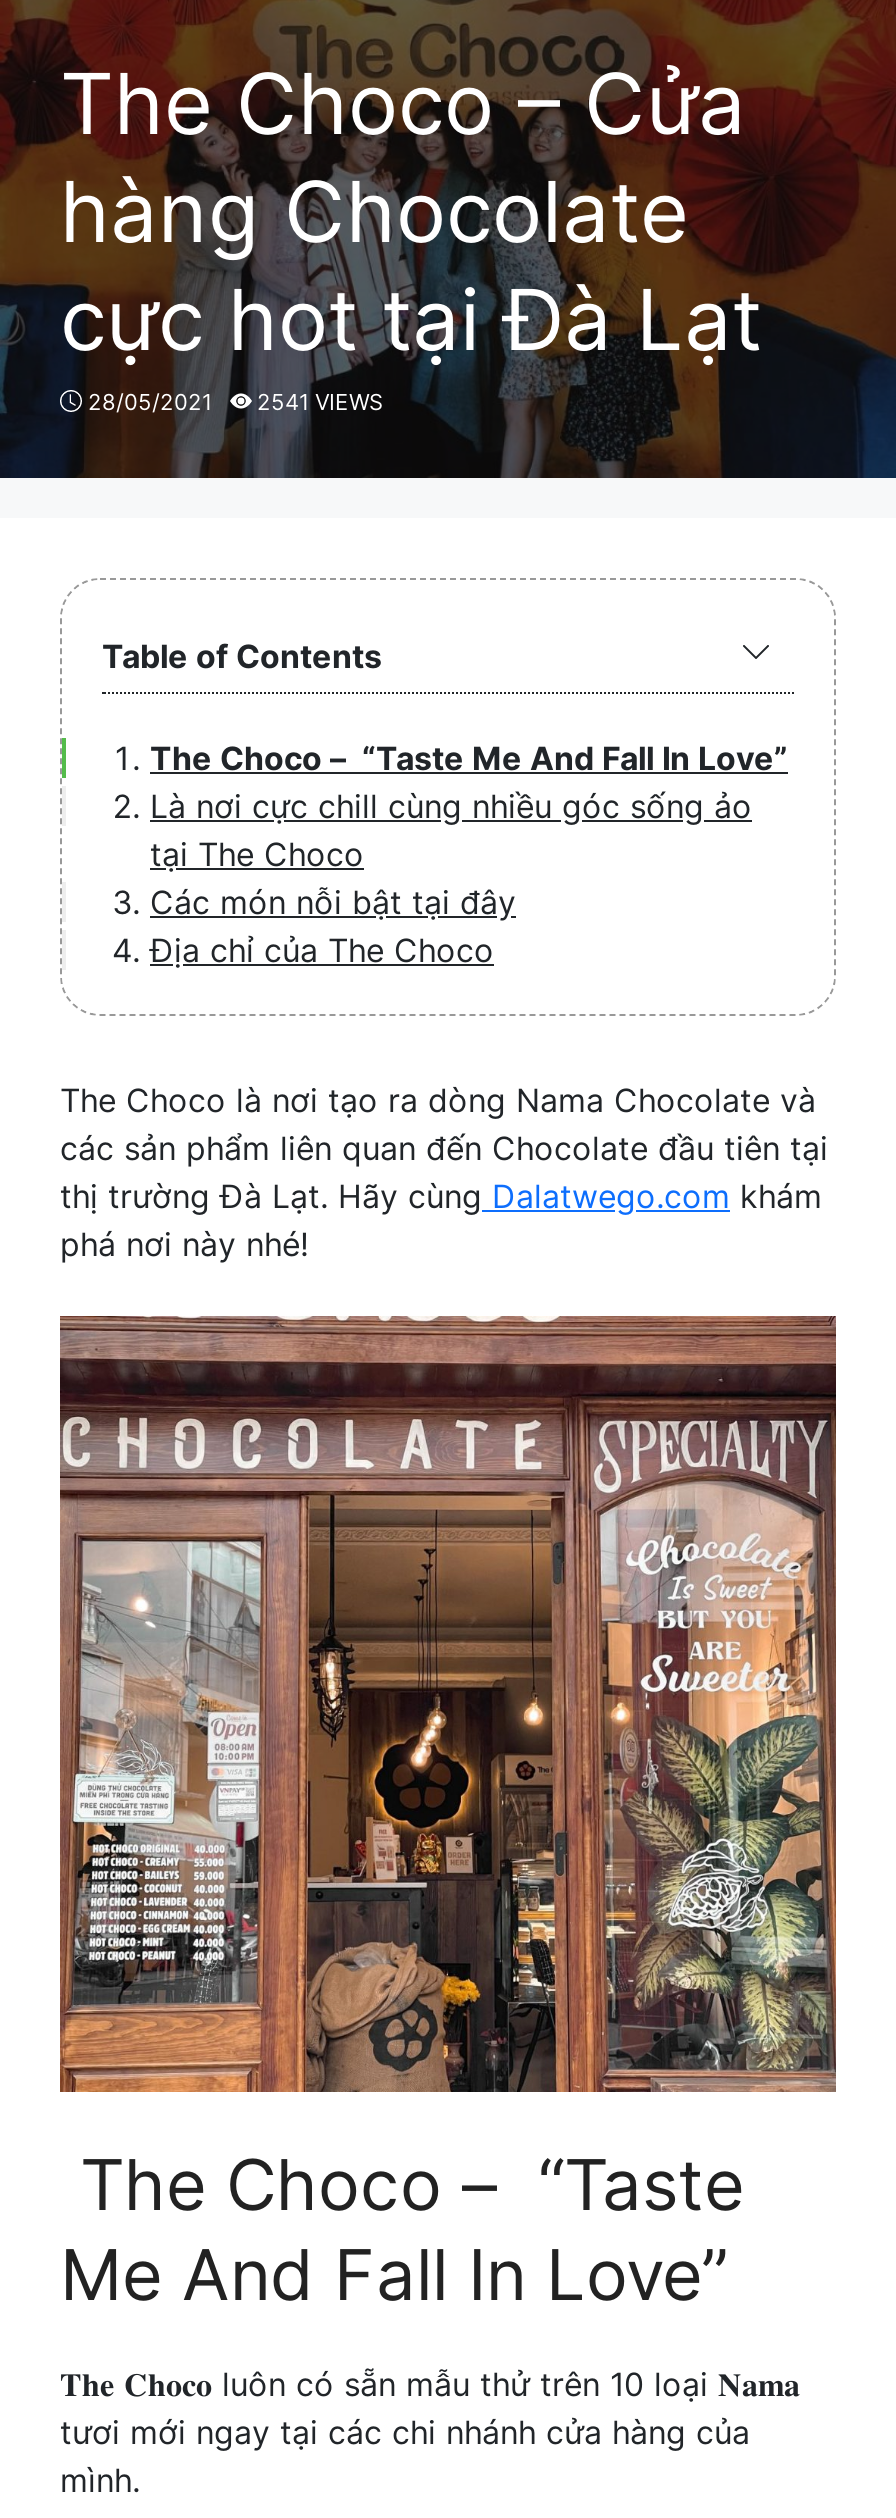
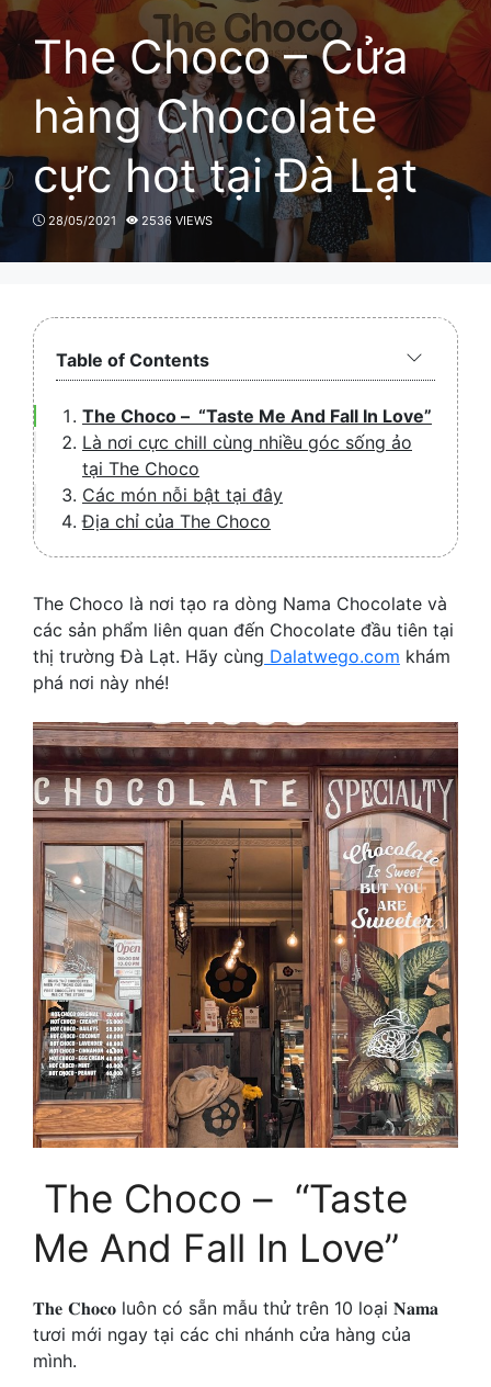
- 28/05/2021 2541 VIEWS
+ 28/05/2021 2536 VIEWS
